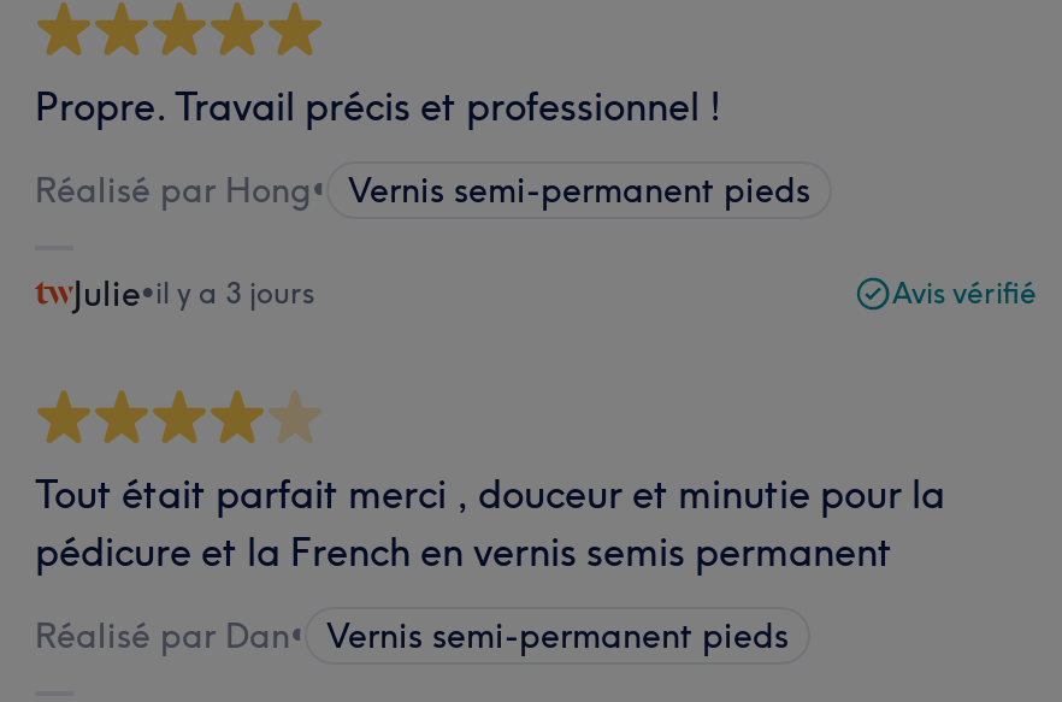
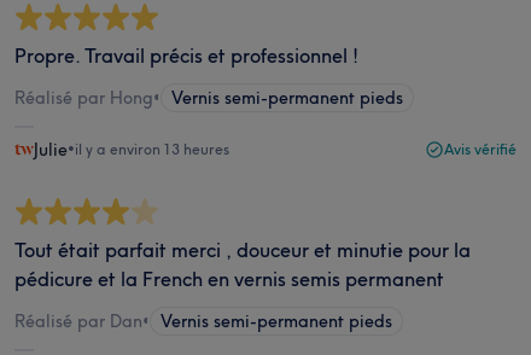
- Julie•il y a 3 jours
+ Julie•il y a environ 13 heures
